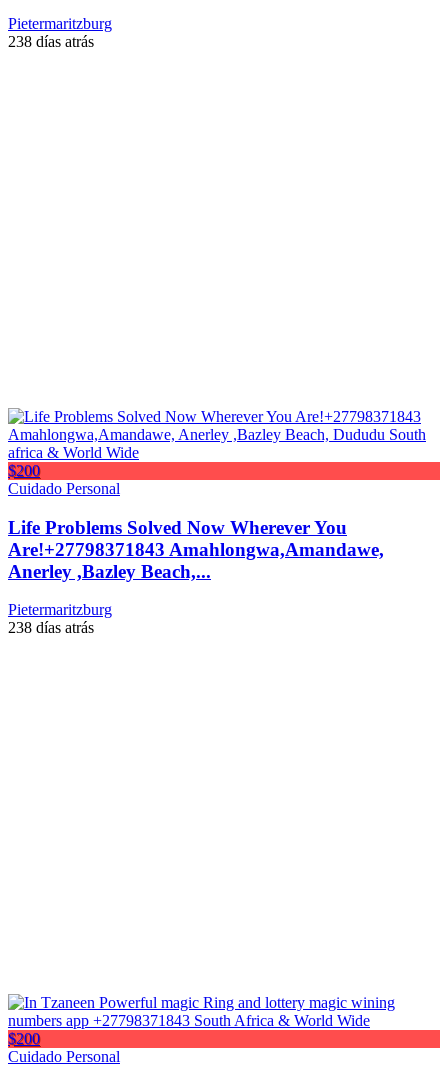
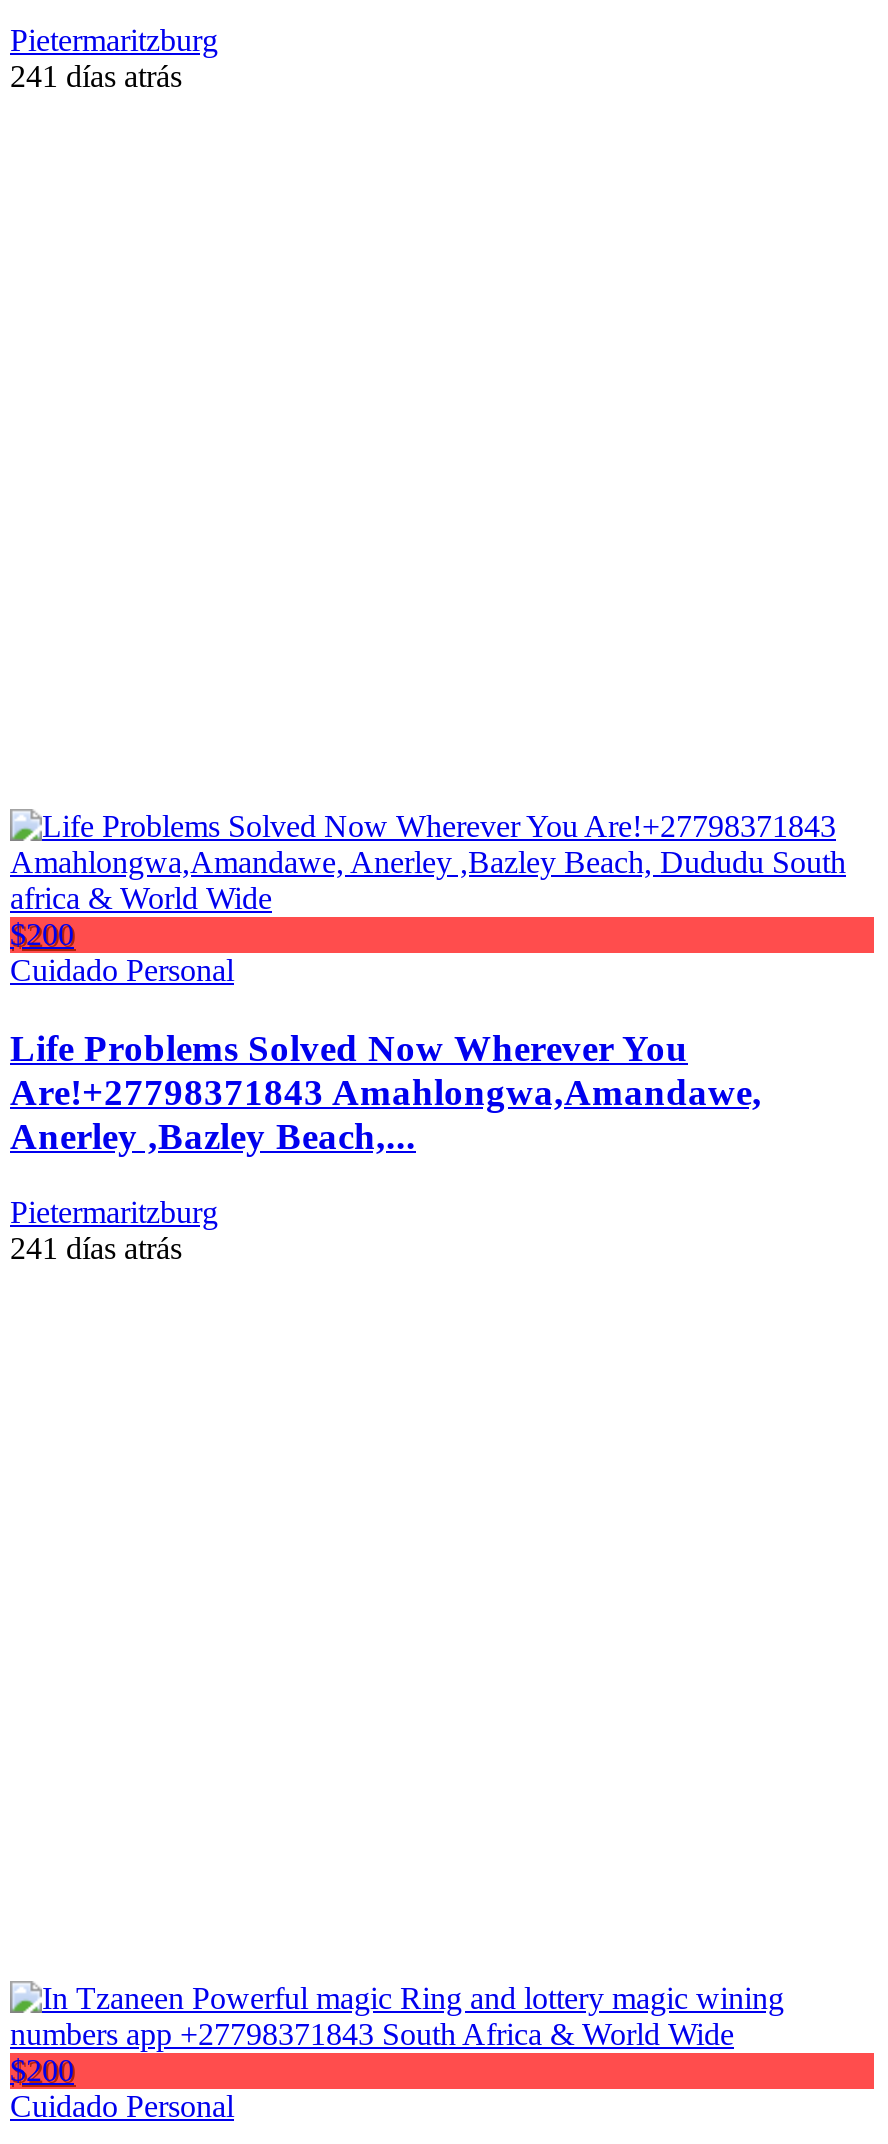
- 238 días atrás
+ 241 días atrás

- 238 días atrás
+ 241 días atrás
